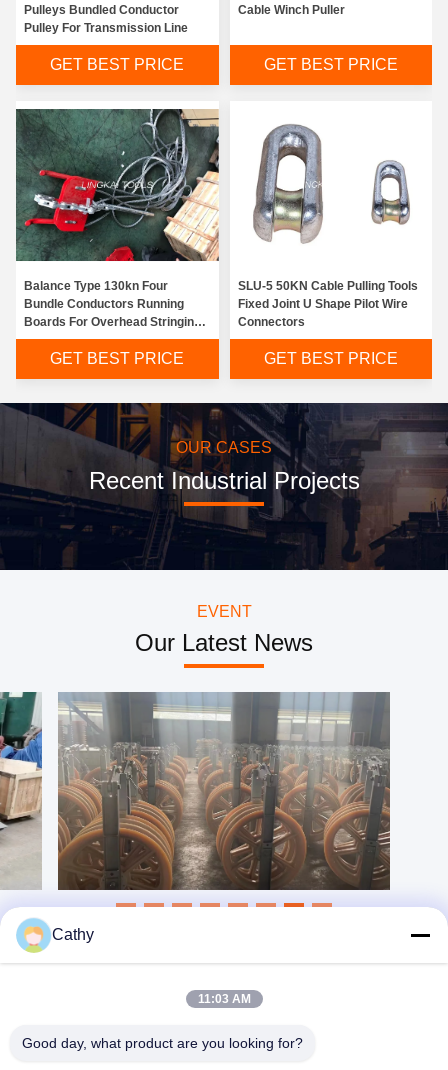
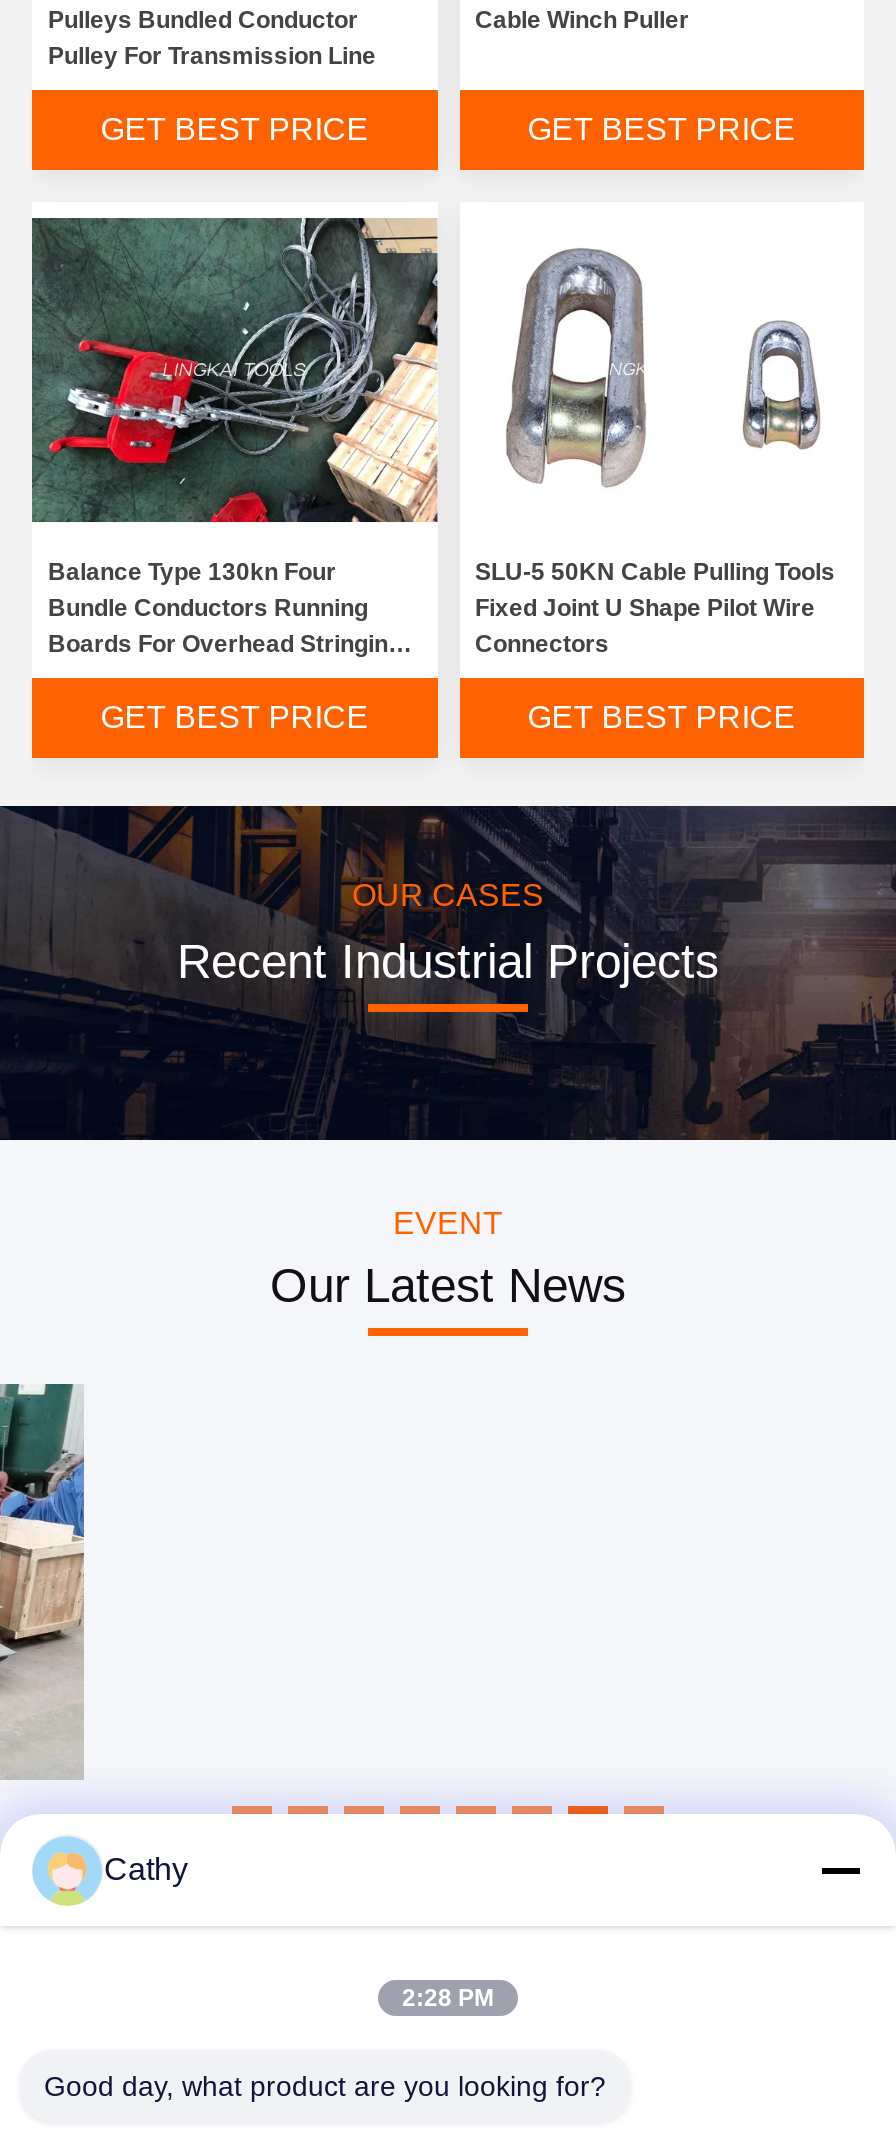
- [image]

- 11:03 AM
+ 2:28 PM
